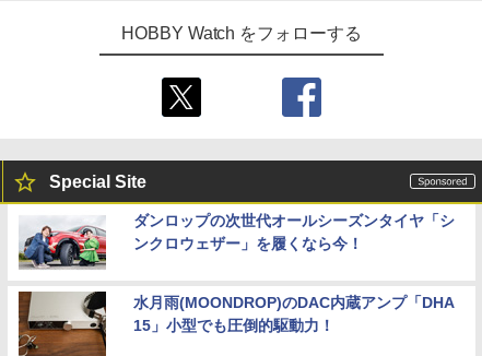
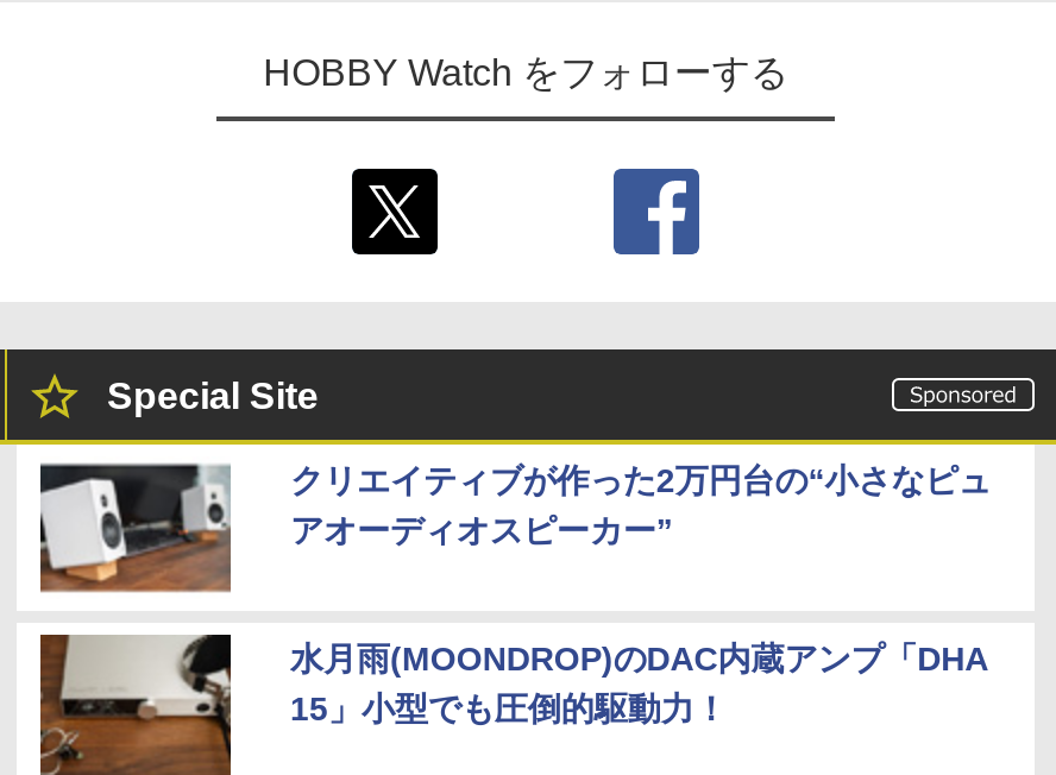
- [image]
- ダンロップの次世代オールシーズンタイヤ「シ
- ンクロウェザー」を履くなら今！
+ [image]
+ クリエイティブが作った2万円台の“小さなピュ
+ アオーディオスピーカー”
